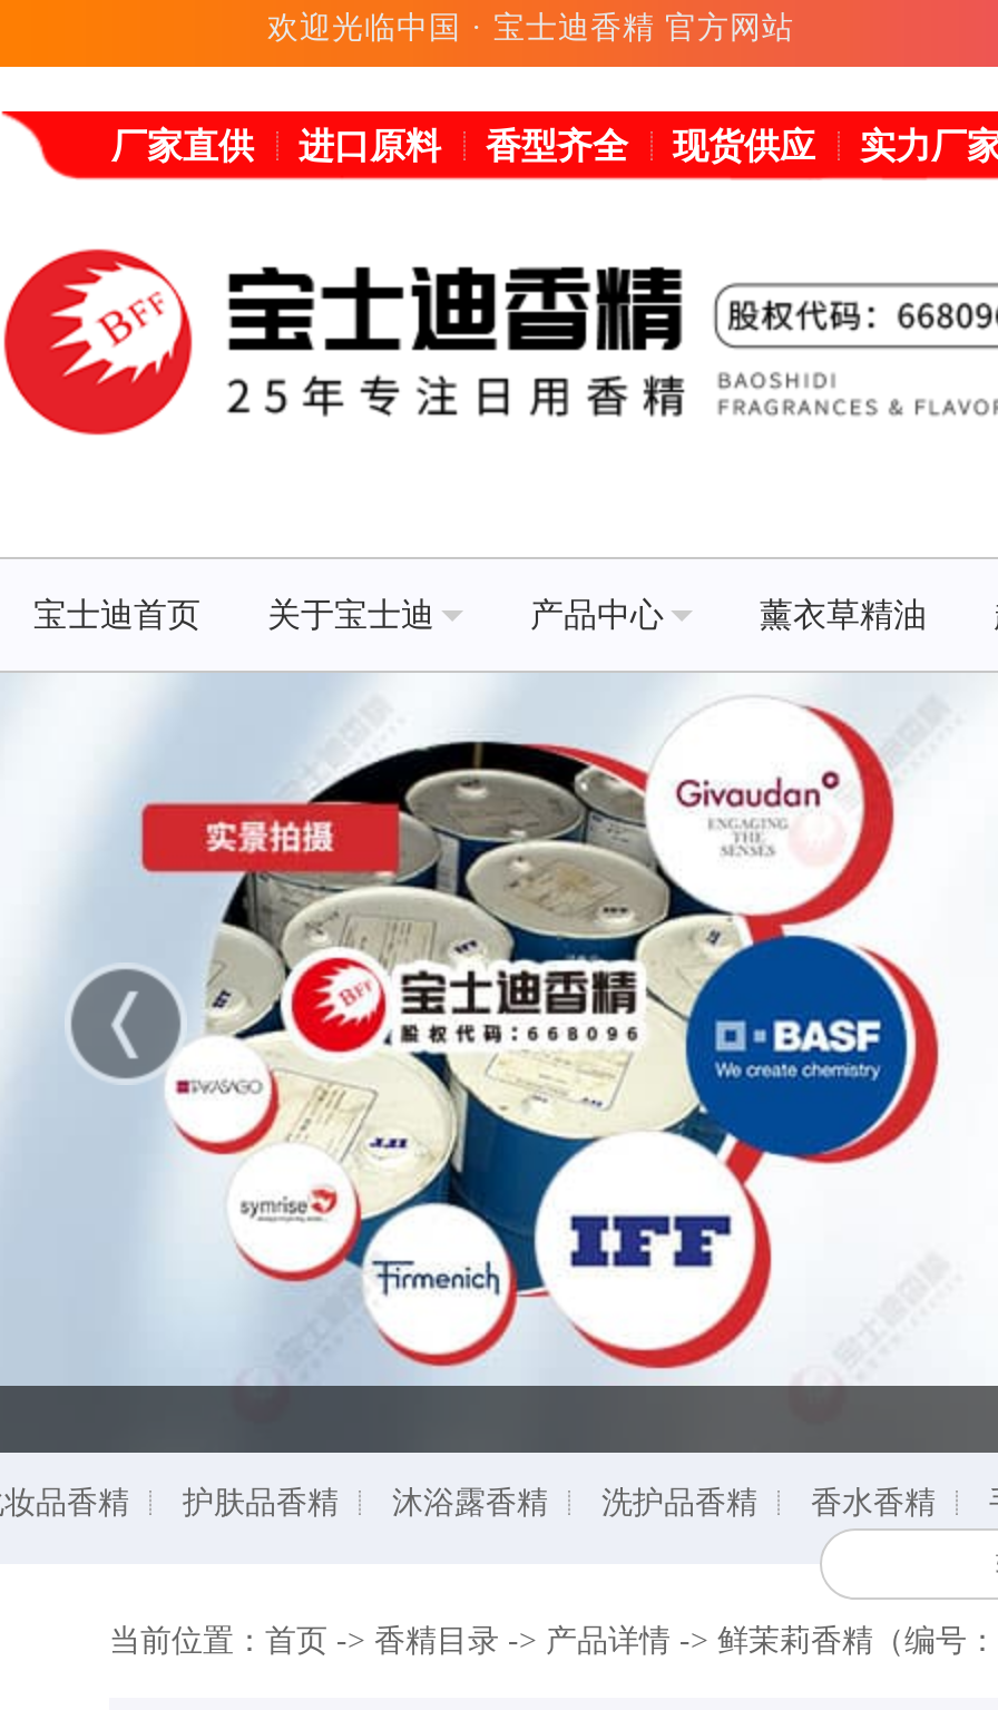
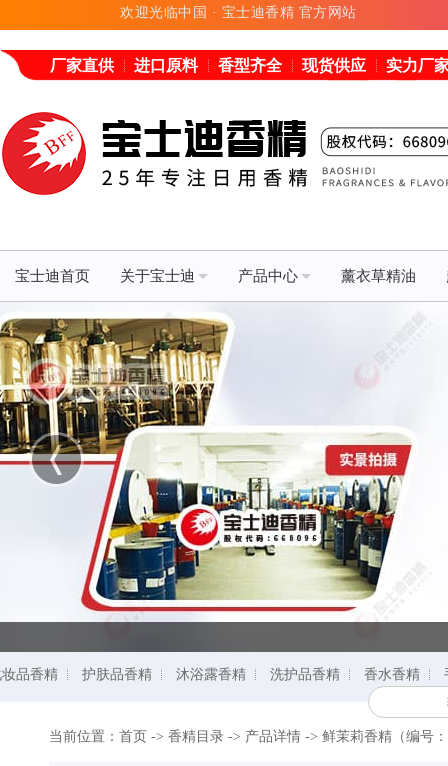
- [image]
+ [image]
